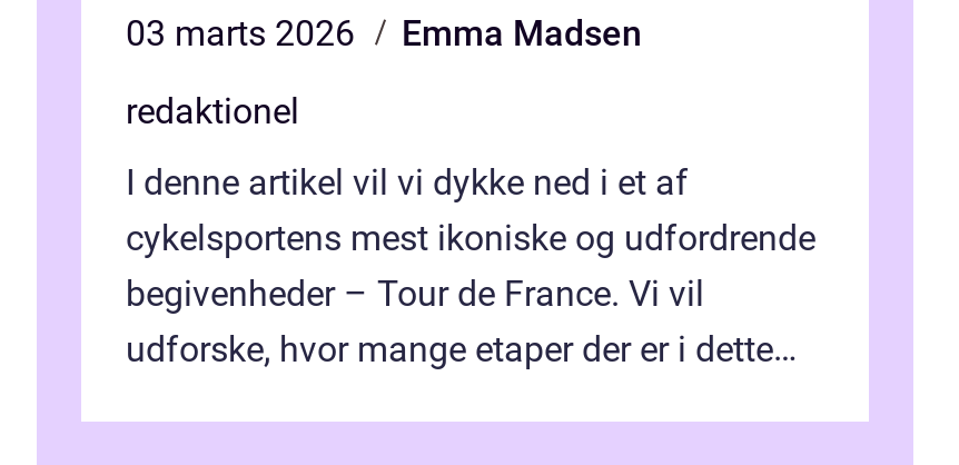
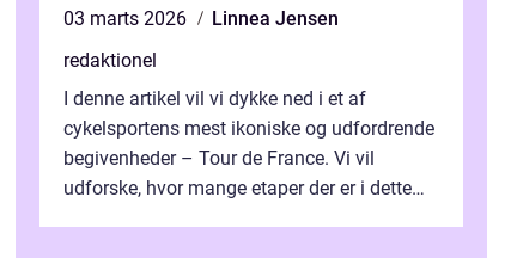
- Emma Madsen
+ Linnea Jensen
